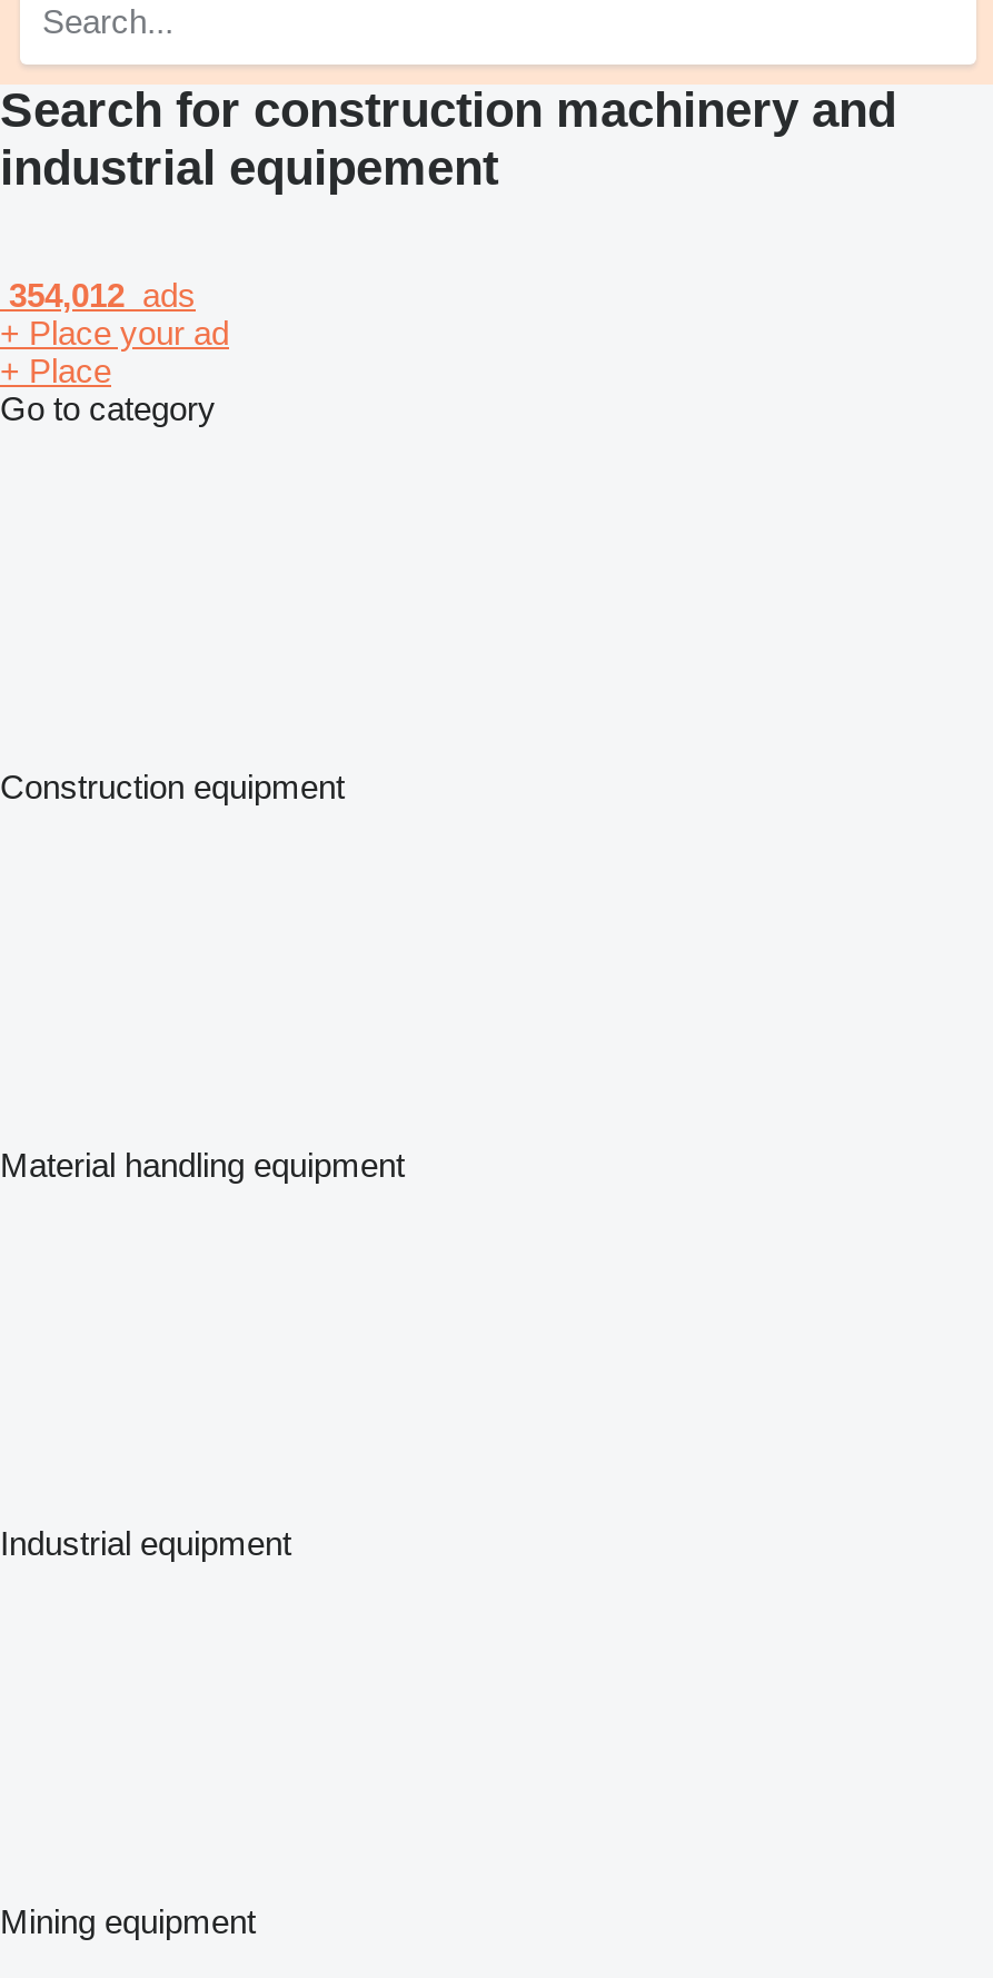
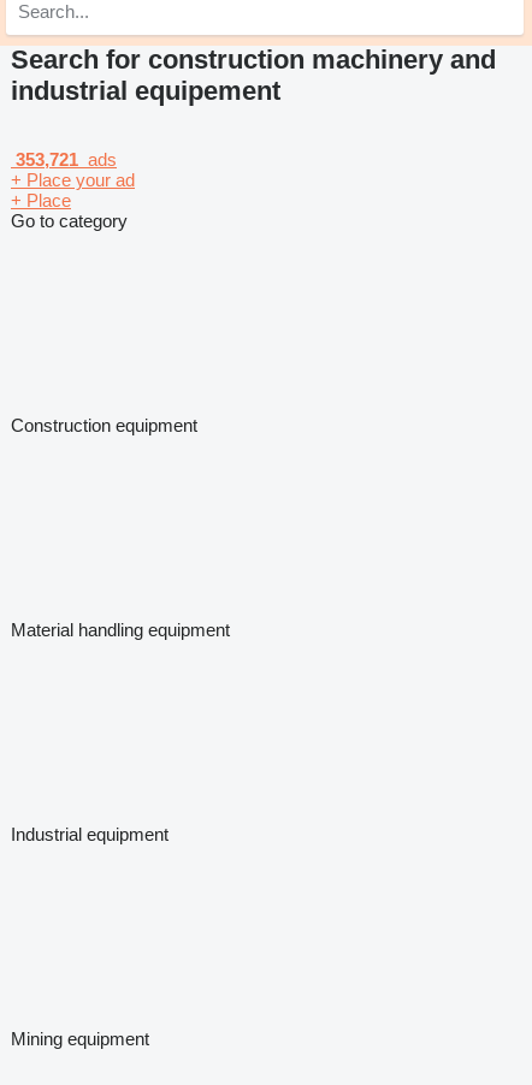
- 354,012 ads
+ 353,721 ads
